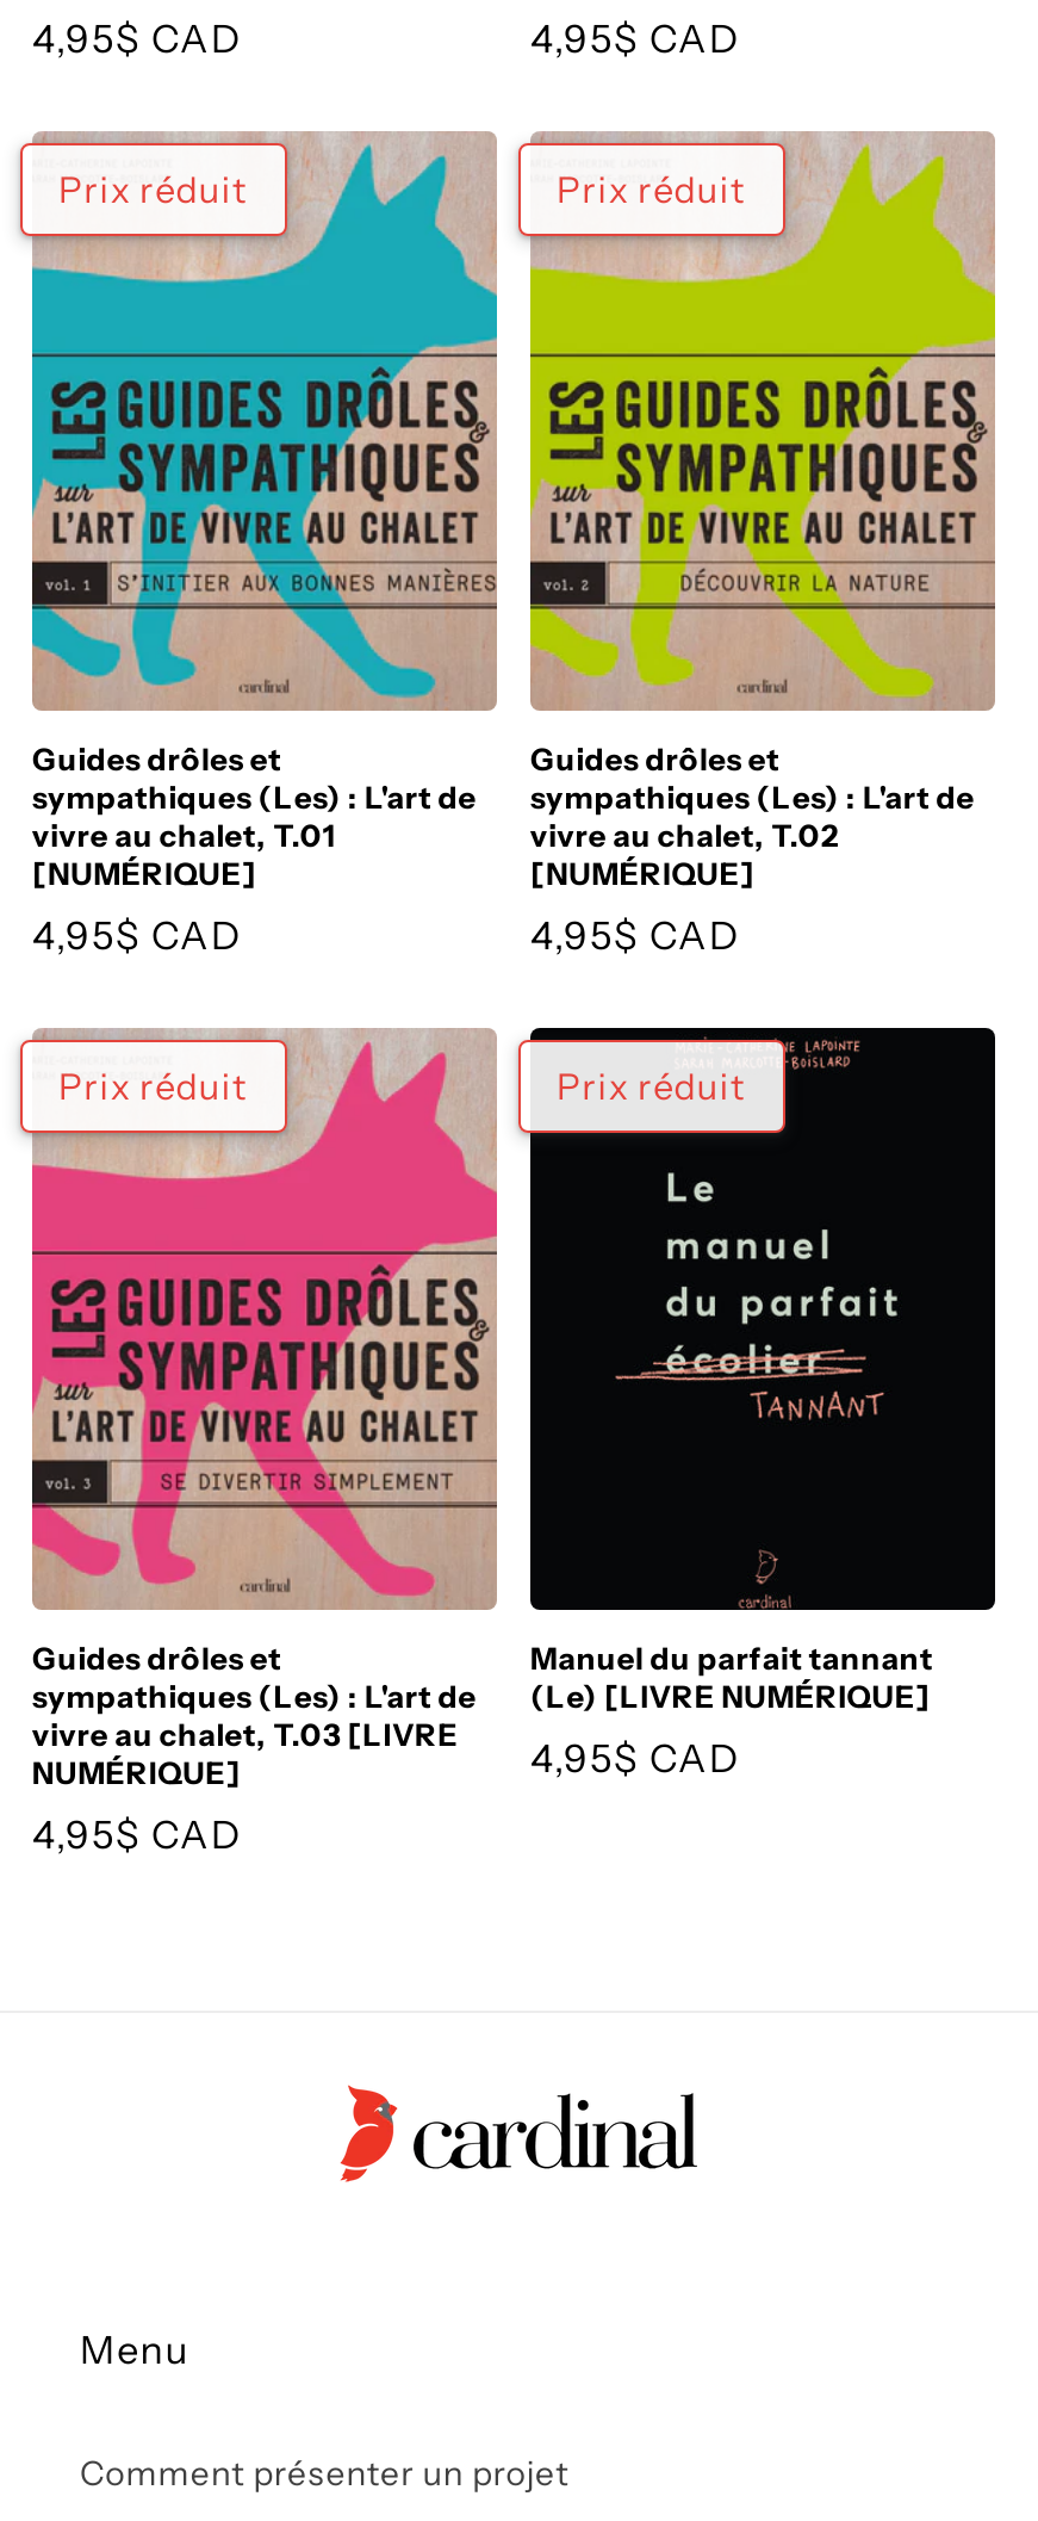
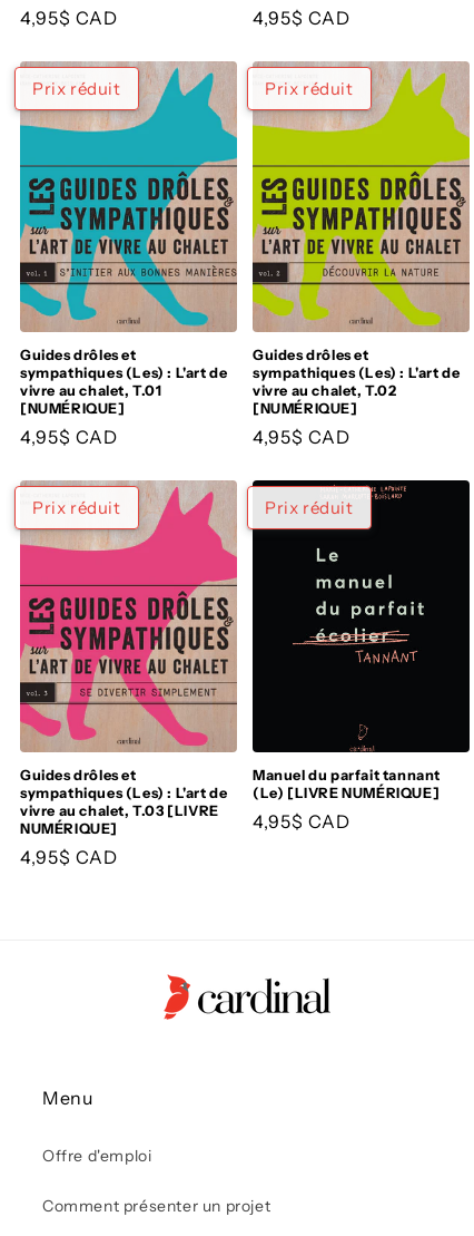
+ Offre d'emploi
